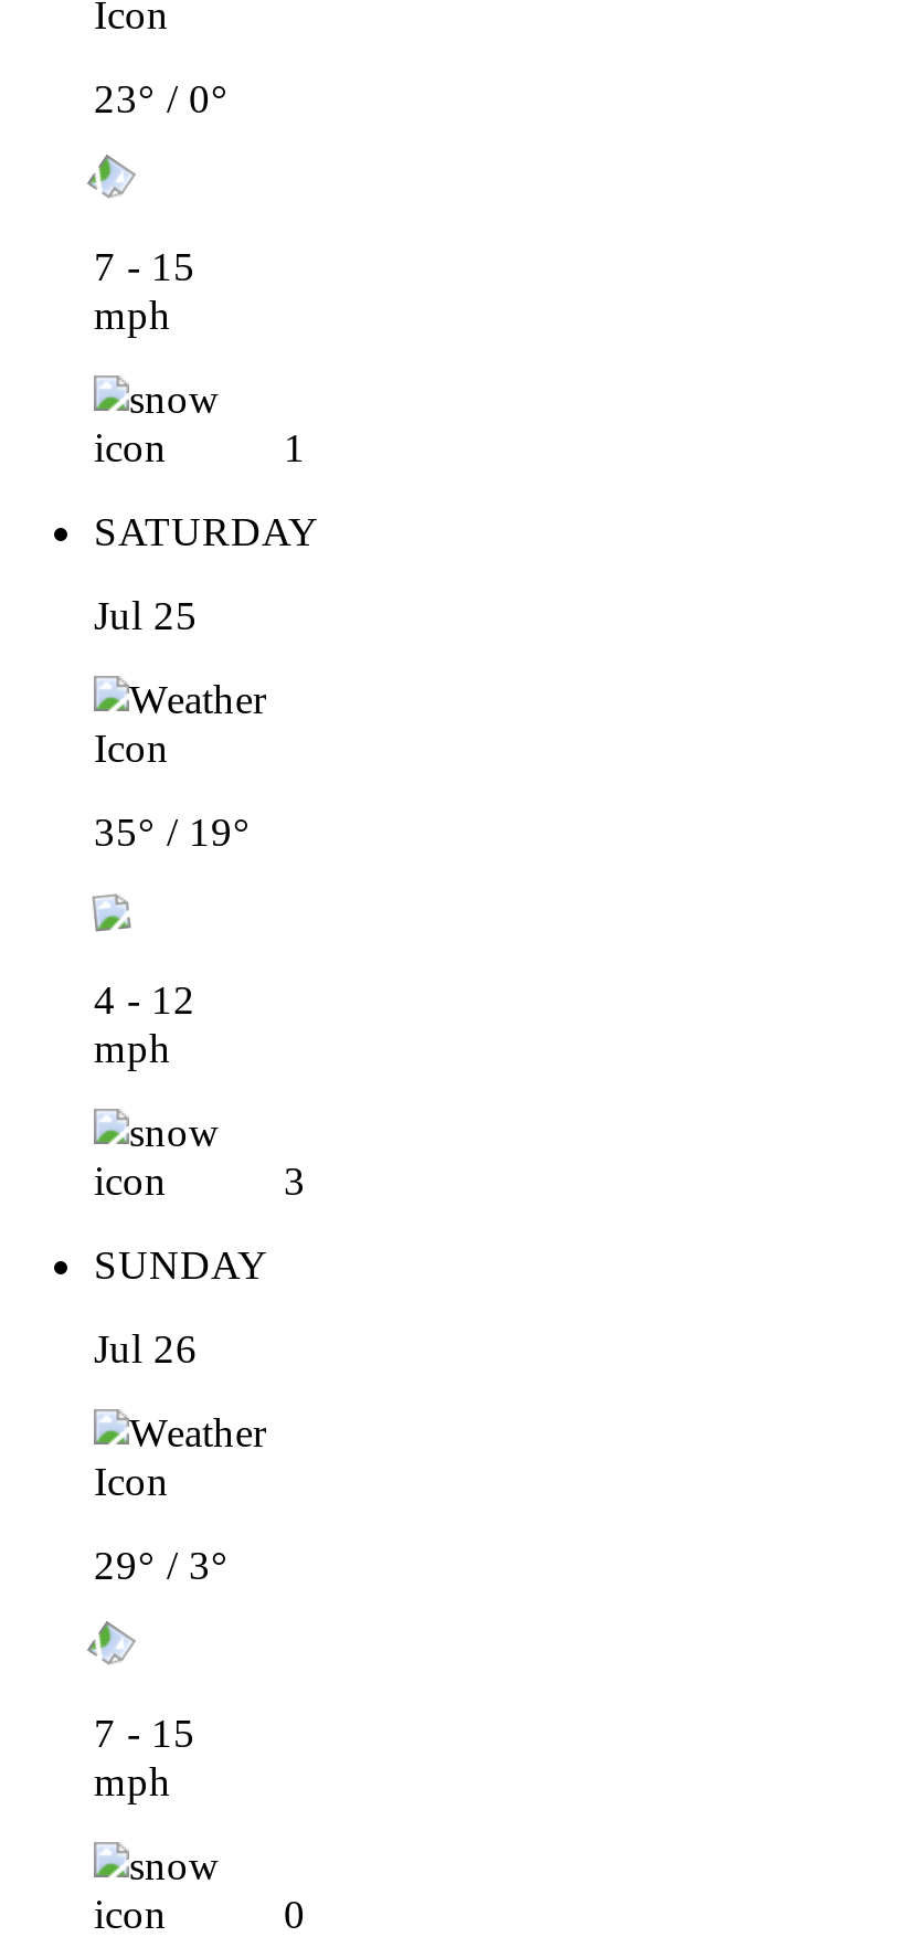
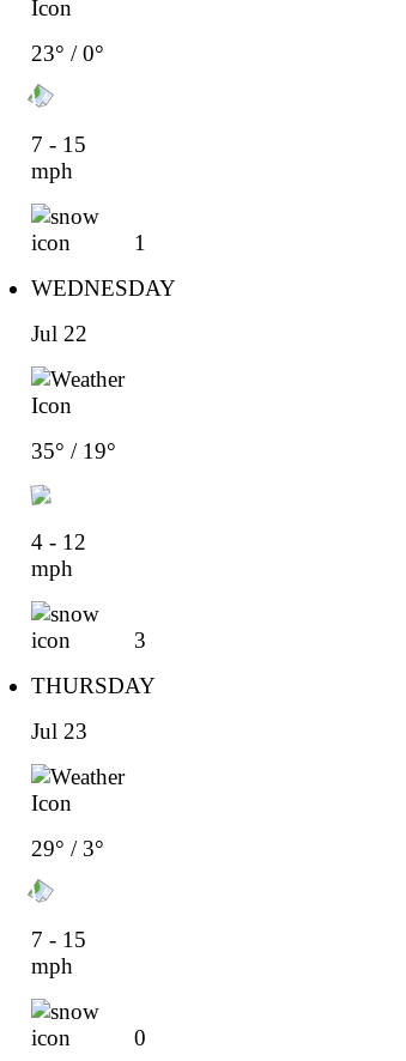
- SATURDAY
+ WEDNESDAY

- Jul 25
+ Jul 22

- SUNDAY
+ THURSDAY

- Jul 26
+ Jul 23
